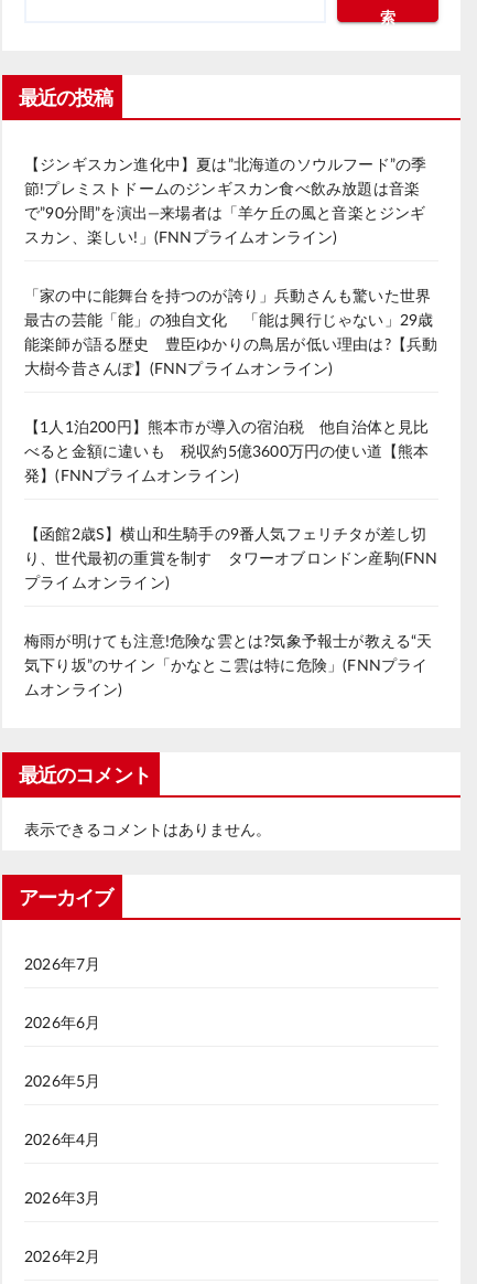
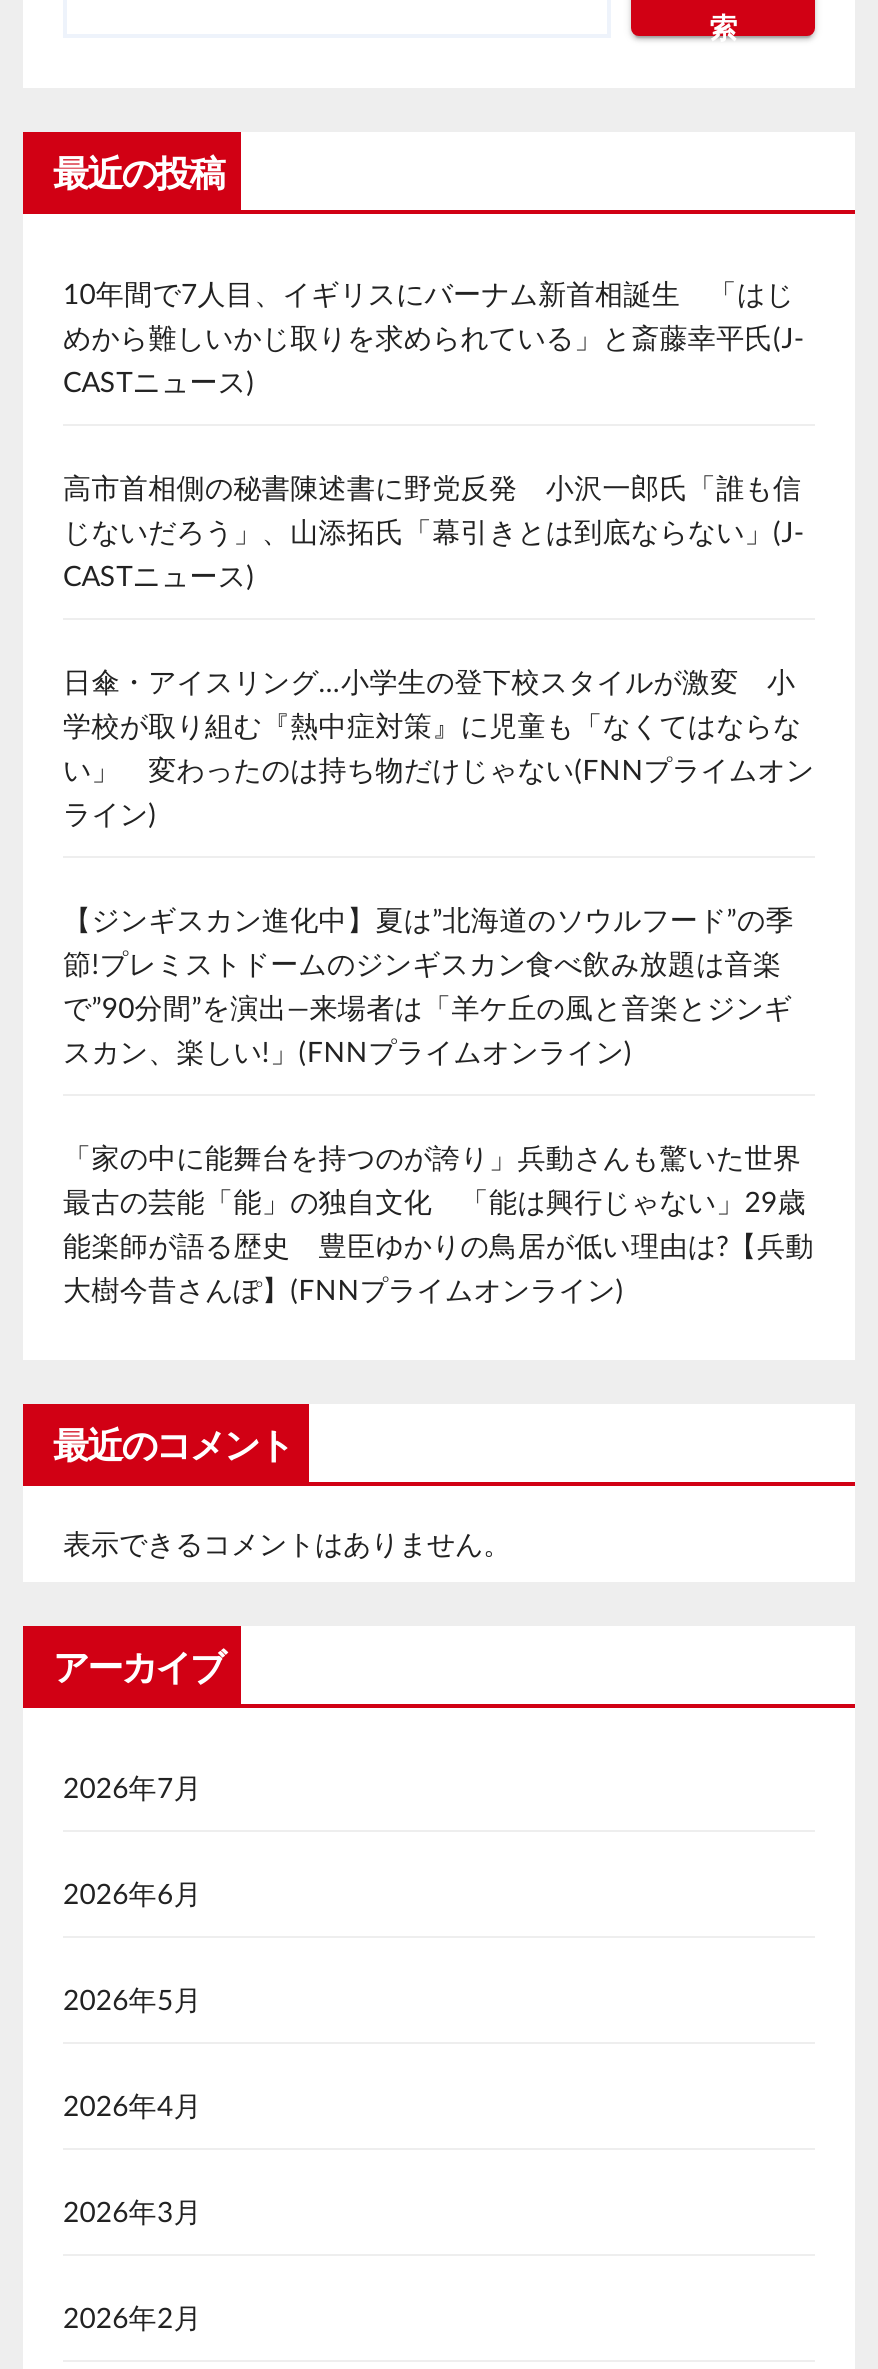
+ 10年間で7人目、イギリスにバーナム新首相誕生 「はじ
+ めから難しいかじ取りを求められている」と斎藤幸平氏(J-
+ CASTニュース)
+ 高市首相側の秘書陳述書に野党反発 小沢一郎氏「誰も信
+ じないだろう」、山添拓氏「幕引きとは到底ならない」(J-
+ CASTニュース)
+ 日傘・アイスリング…小学生の登下校スタイルが激変 小
+ 学校が取り組む『熱中症対策』に児童も「なくてはならな
+ い」 変わったのは持ち物だけじゃない(FNNプライムオン
+ ライン)

moved down: 【ジンギスカン進化中】夏は”北海道のソウルフード”の季 | 節!プレミストドームのジンギスカン食べ飲み放題は音楽 | で”90分間”を演出―来場者は「羊ケ丘の風と音楽とジンギ | スカン、楽しい!」(FNNプライムオンライン) | 「家の中に能舞台を持つのが誇り」兵動さんも驚いた世界 | 最古の芸能「能」の独自文化 「能は興行じゃない」29歳 | 能楽師が語る歴史 豊臣ゆかりの鳥居が低い理由は?【兵動 | 大樹今昔さんぽ】(FNNプライムオンライン)

- 【1人1泊200円】熊本市が導入の宿泊税 他自治体と見比
- べると金額に違いも 税収約5億3600万円の使い道【熊本
- 発】(FNNプライムオンライン)
- 【函館2歳S】横山和生騎手の9番人気フェリチタが差し切
- り、世代最初の重賞を制す タワーオブロンドン産駒(FNN
- プライムオンライン)
- 梅雨が明けても注意!危険な雲とは?気象予報士が教える“天
- 気下り坂”のサイン「かなとこ雲は特に危険」(FNNプライ
- ムオンライン)
